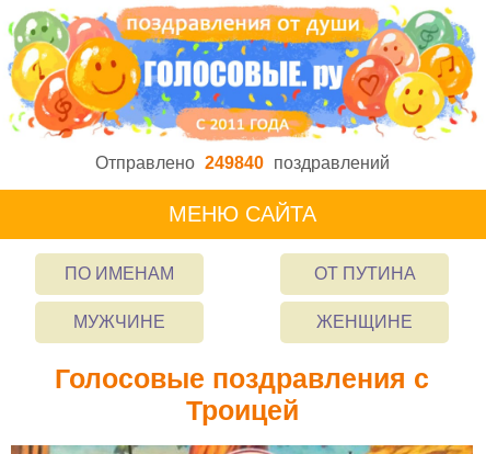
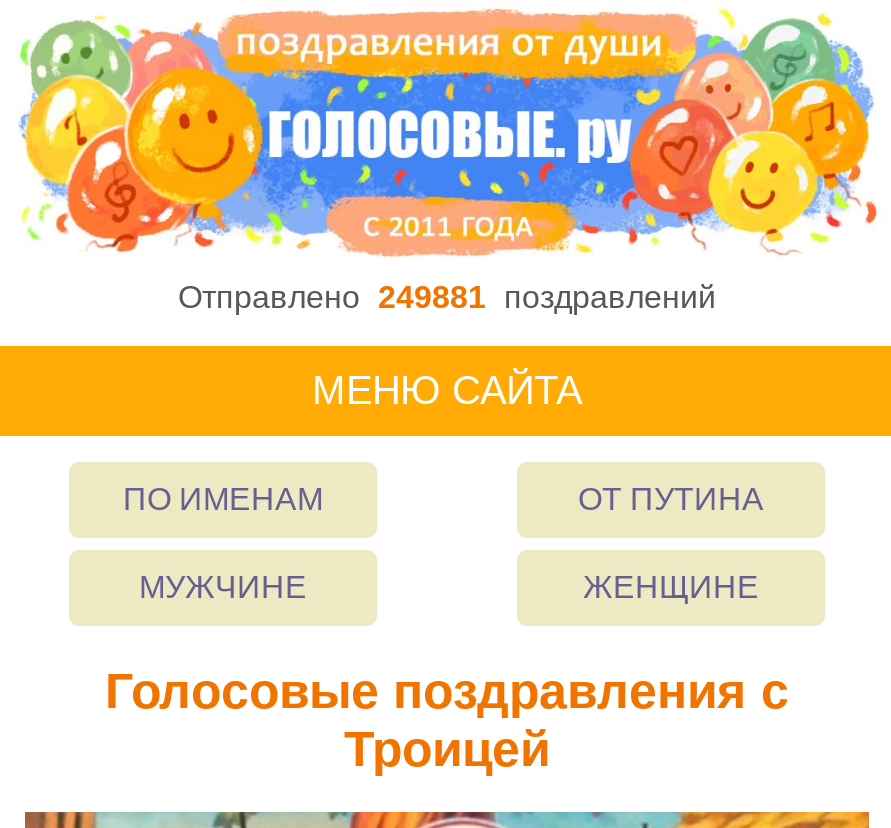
- Отправлено 249840 поздравлений
+ Отправлено 249881 поздравлений
